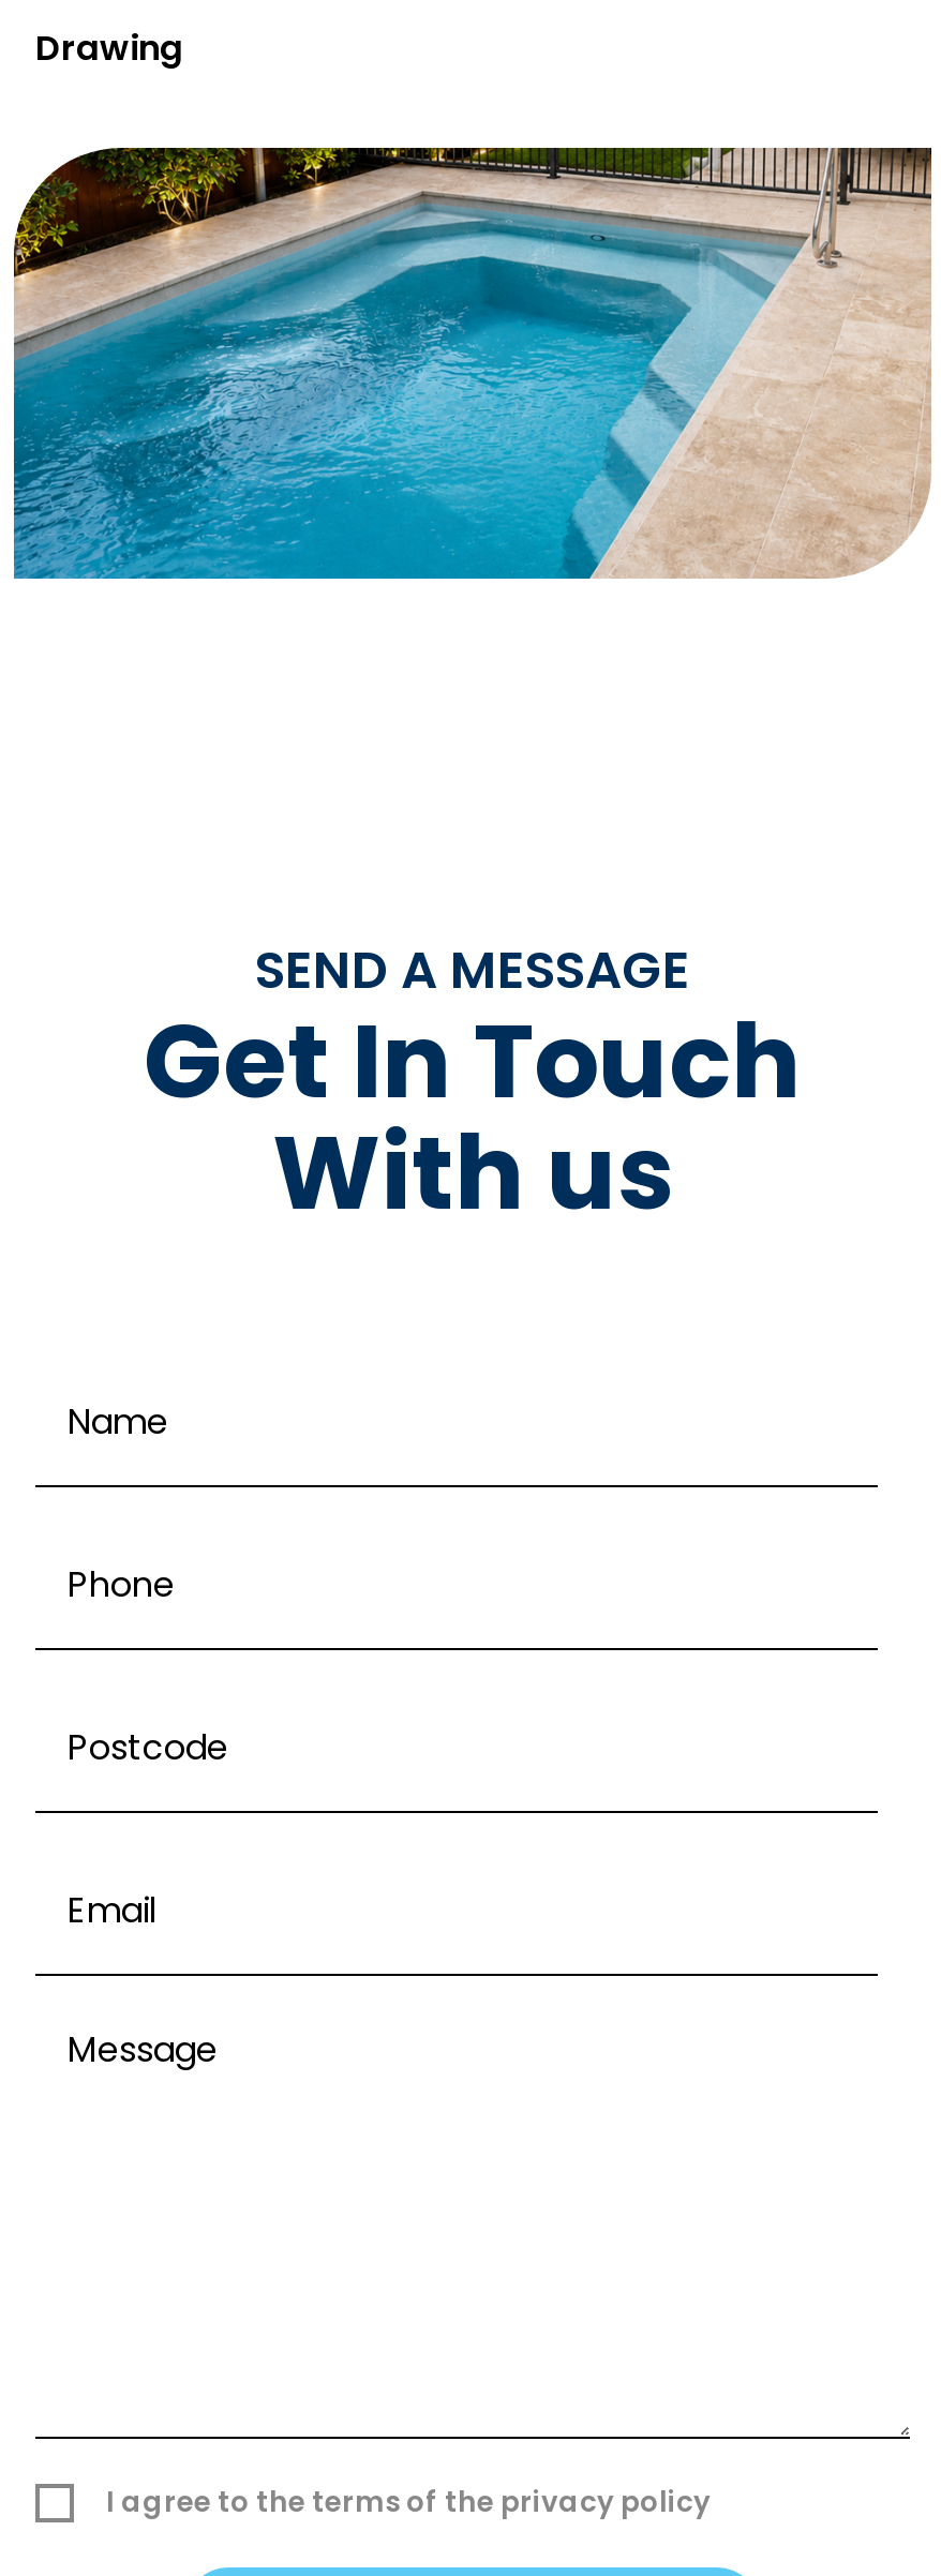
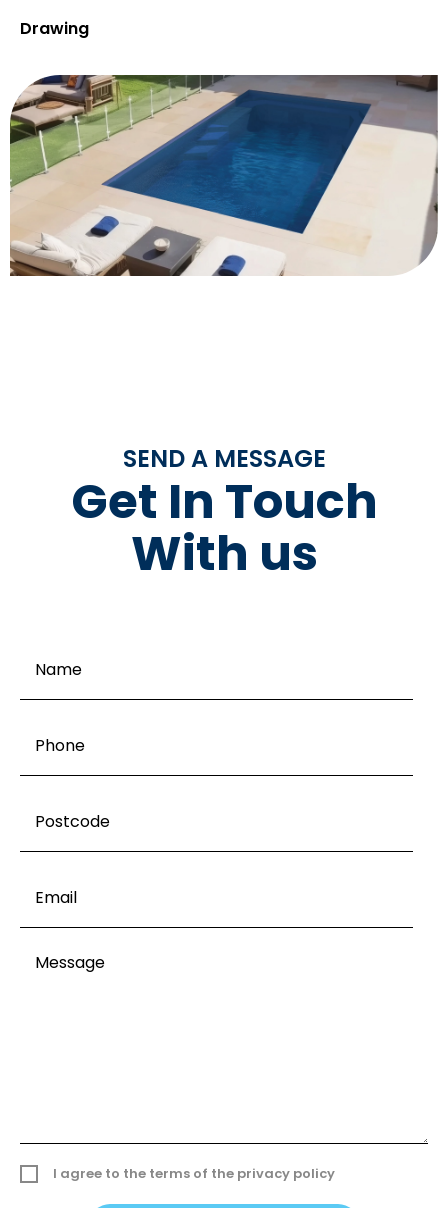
- [image]
+ [image]
